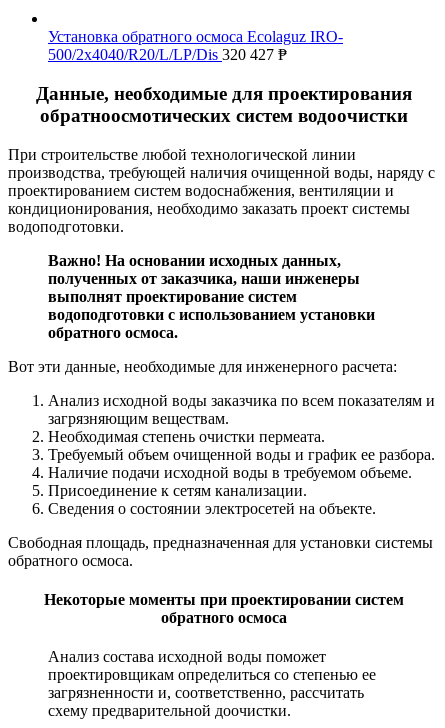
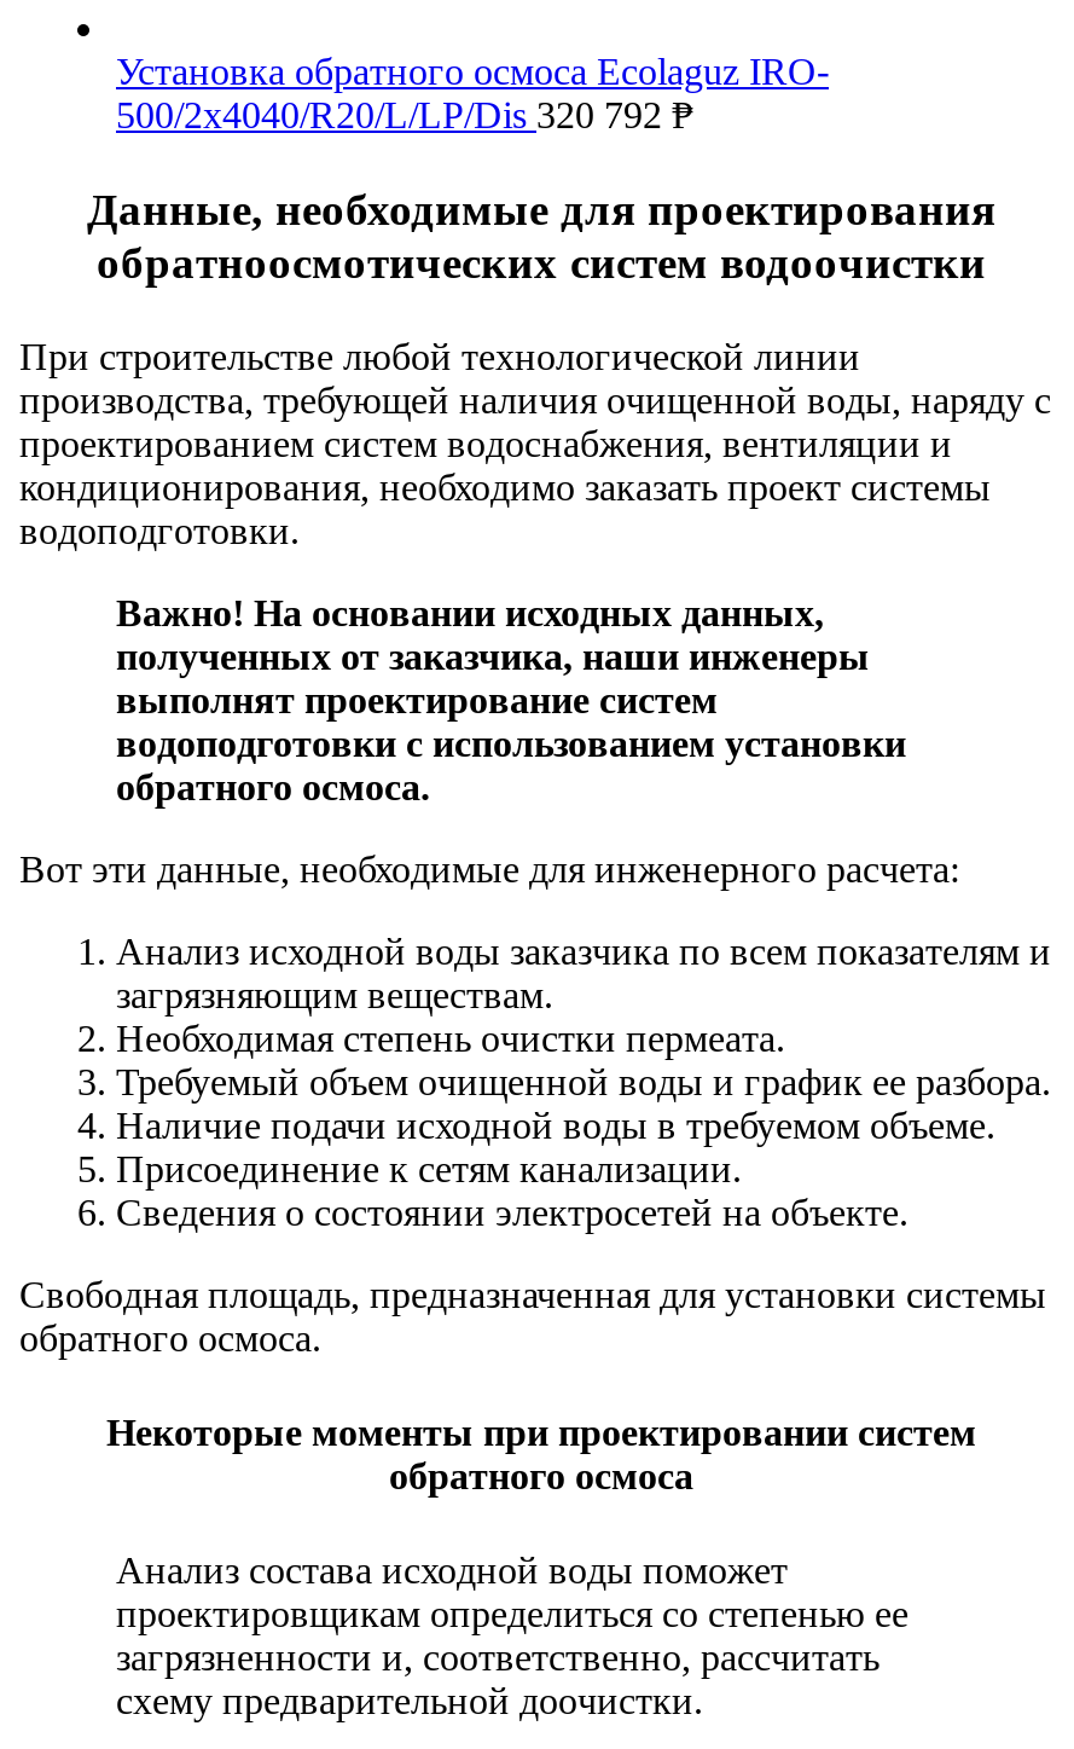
- 500/2x4040/R20/L/LP/Dis 320 427 ₱
+ 500/2x4040/R20/L/LP/Dis 320 792 ₱
